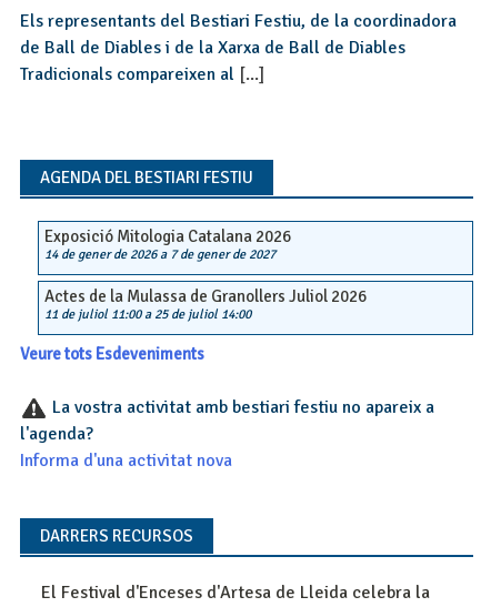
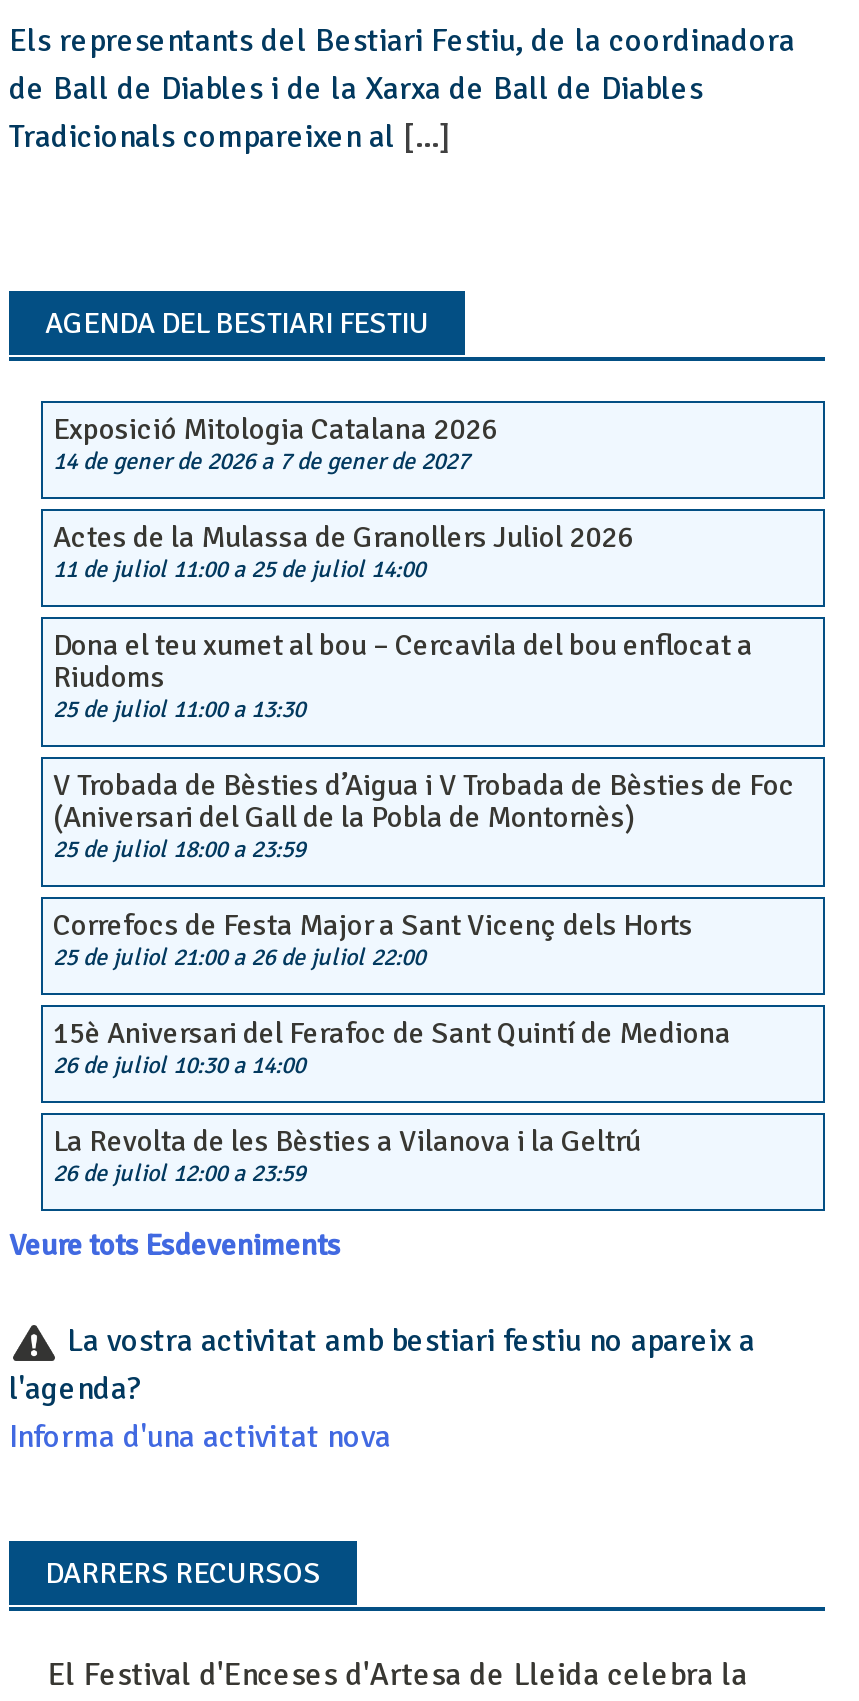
+ [image]
+ Dona el teu xumet al bou – Cercavila del bou enflocat a
+ Riudoms
+ 25 de juliol 11:00 a 13:30
+ V Trobada de Bèsties d’Aigua i V Trobada de Bèsties de Foc
+ (Aniversari del Gall de la Pobla de Montornès)
+ 25 de juliol 18:00 a 23:59
+ Correfocs de Festa Major a Sant Vicenç dels Horts
+ 25 de juliol 21:00 a 26 de juliol 22:00
+ 15è Aniversari del Ferafoc de Sant Quintí de Mediona
+ 26 de juliol 10:30 a 14:00
+ La Revolta de les Bèsties a Vilanova i la Geltrú
+ 26 de juliol 12:00 a 23:59
